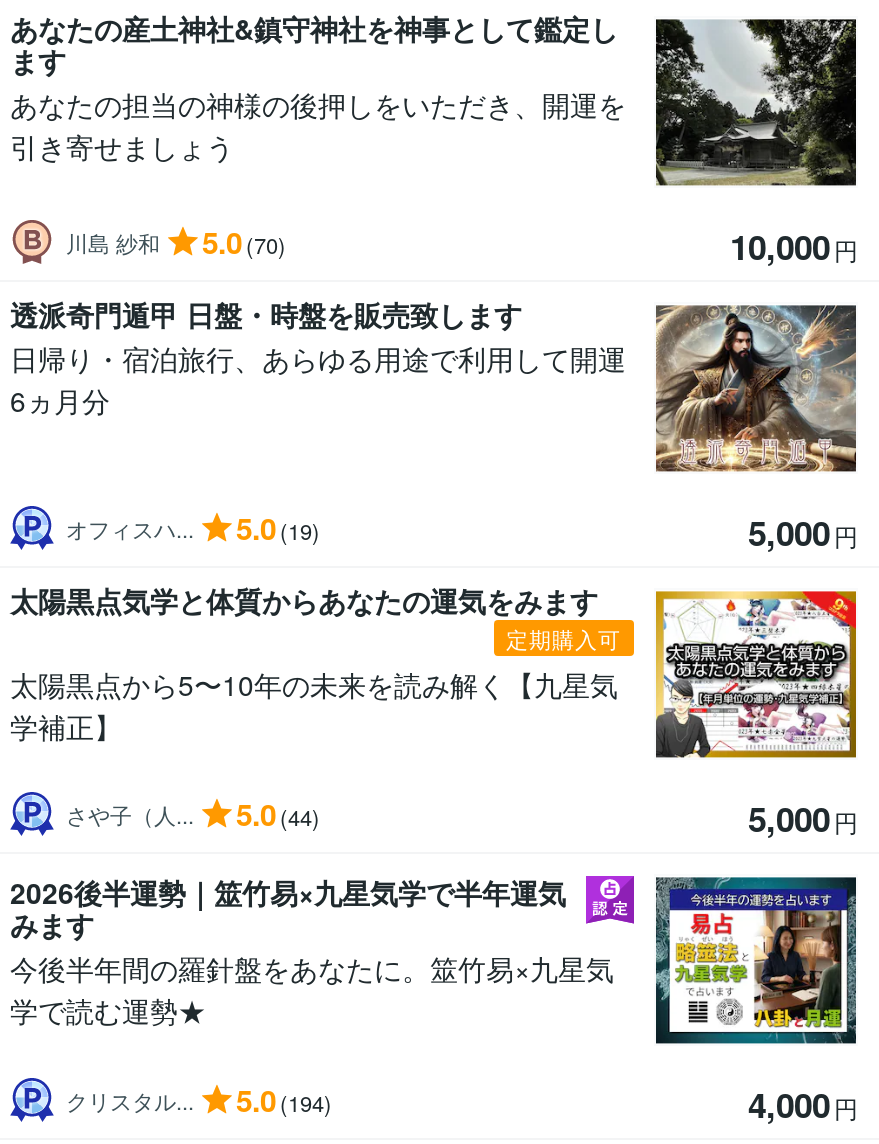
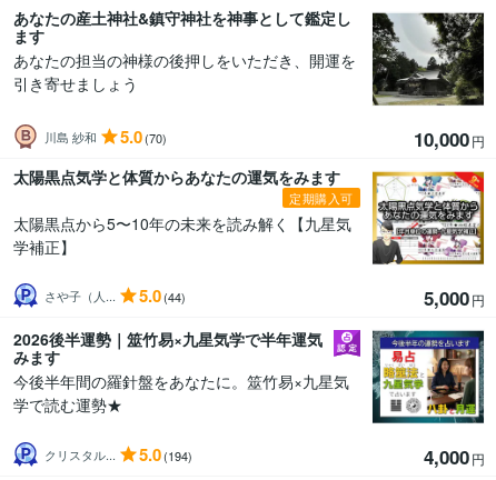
- [image]
- 透派奇門遁甲 日盤・時盤を販売致します
- 日帰り・宿泊旅行、あらゆる用途で利用して開運
- 6ヵ月分
- オフィスハ...
- 5.0 (19)
- 5,000 円
